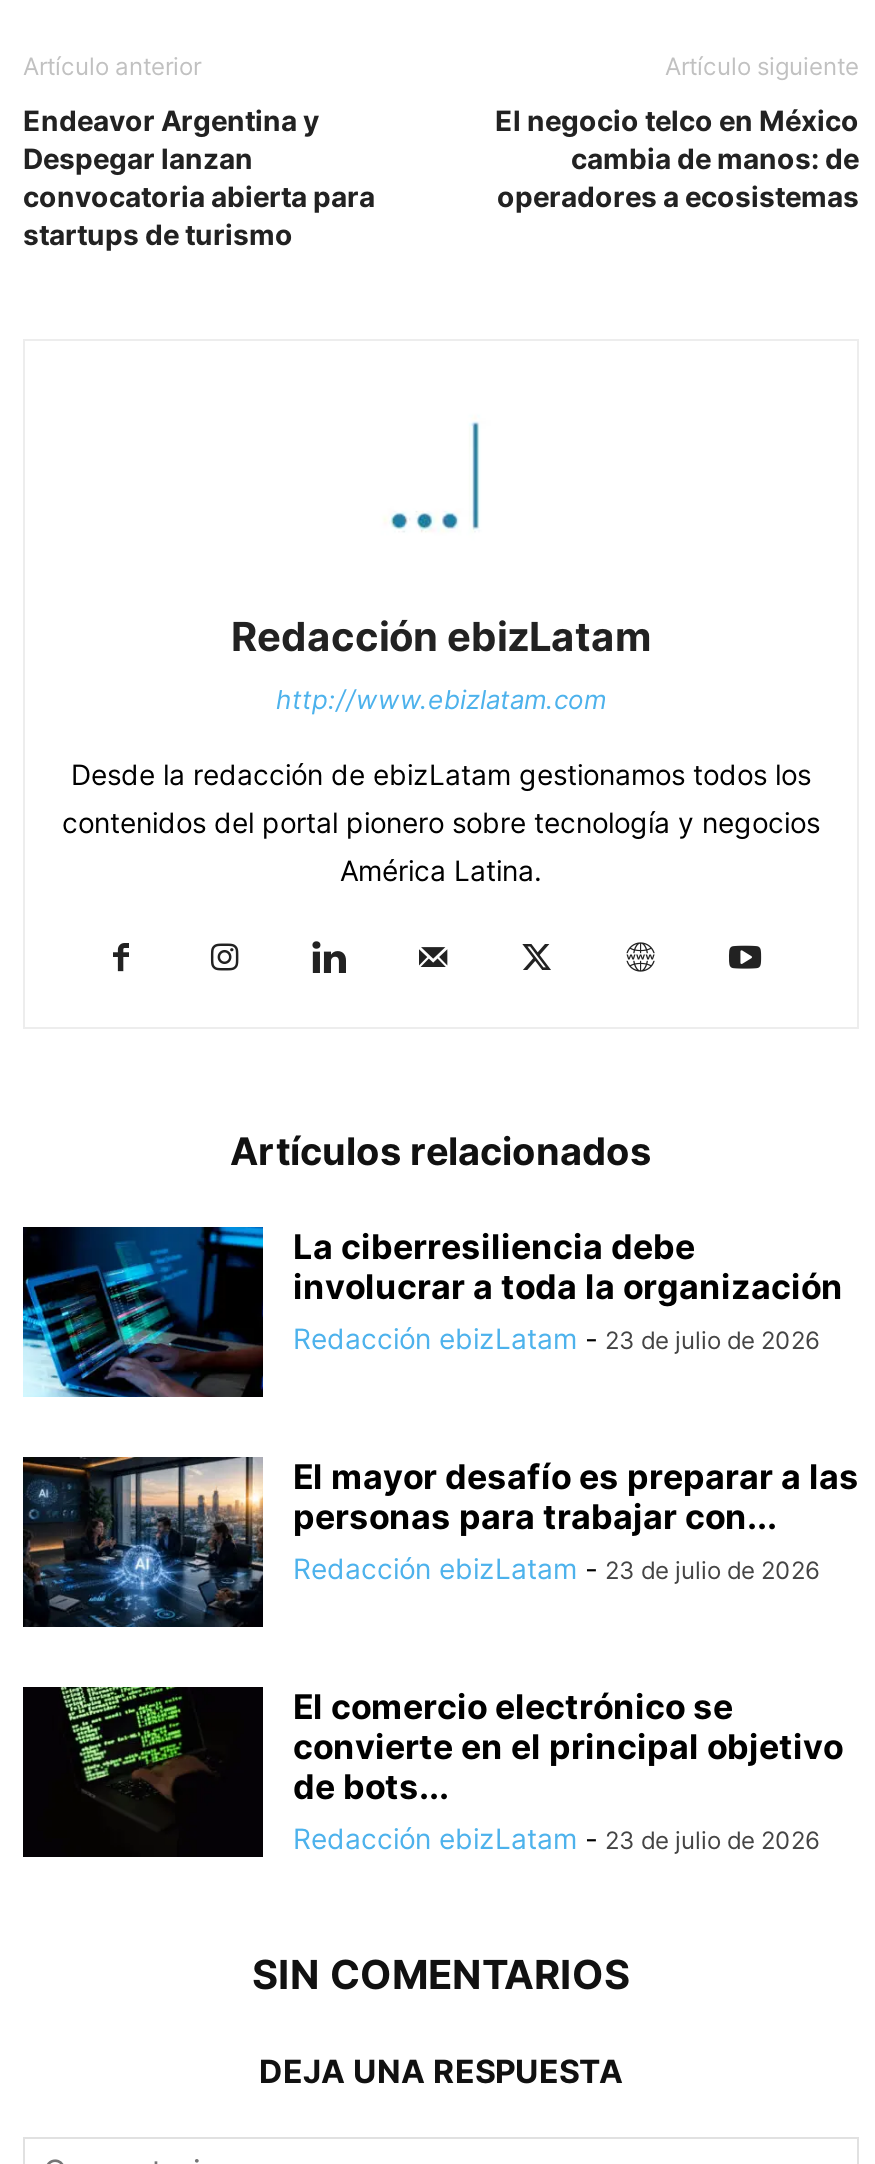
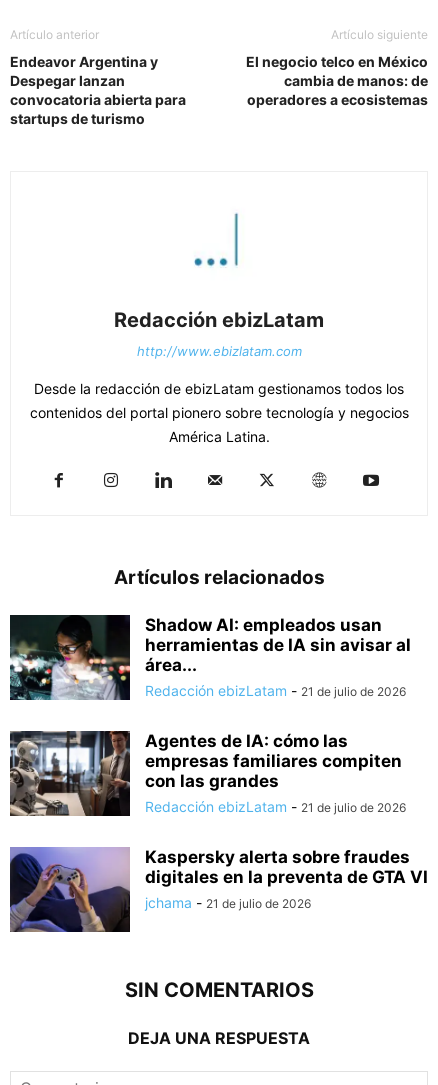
- [image]
- La ciberresiliencia debe
- involucrar a toda la organización
- Redacción ebizLatam - 23 de julio de 2026
+ [image]
+ Shadow AI: empleados usan
+ herramientas de IA sin avisar al
+ área...
+ Redacción ebizLatam - 21 de julio de 2026

- [image]
- El mayor desafío es preparar a las
- personas para trabajar con...
- Redacción ebizLatam - 23 de julio de 2026
+ [image]
+ Agentes de IA: cómo las
+ empresas familiares compiten
+ con las grandes
+ Redacción ebizLatam - 21 de julio de 2026

- [image]
- El comercio electrónico se
- convierte en el principal objetivo
- de bots...
- Redacción ebizLatam - 23 de julio de 2026
+ [image]
+ Kaspersky alerta sobre fraudes
+ digitales en la preventa de GTA VI
+ jchama - 21 de julio de 2026
